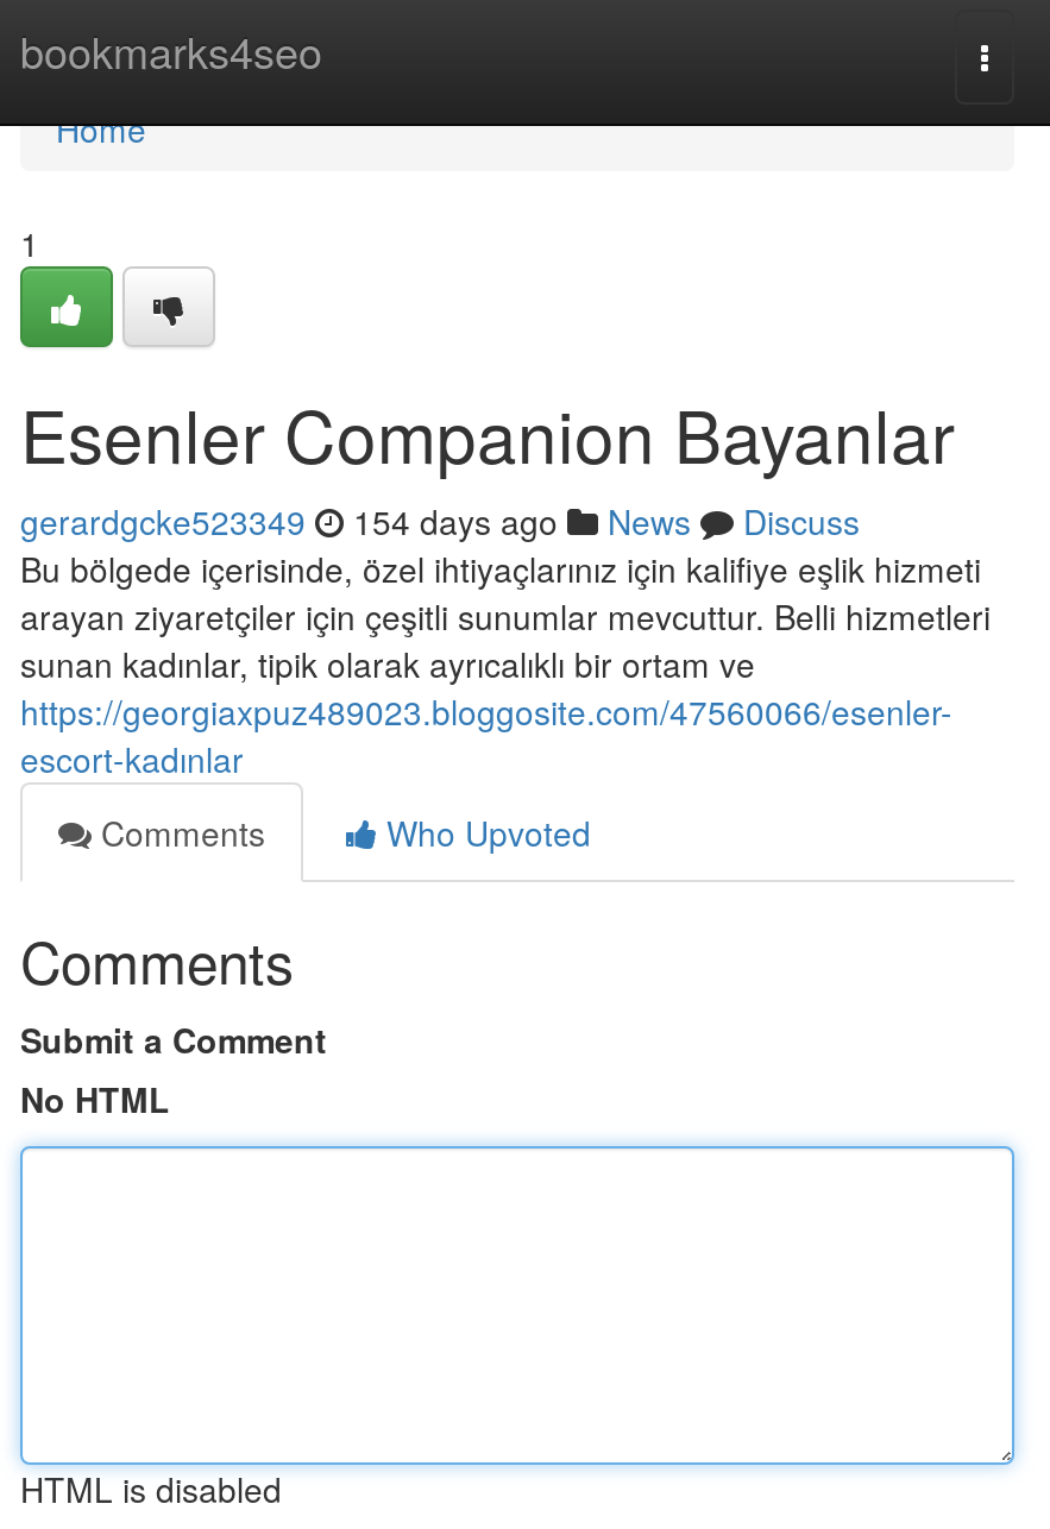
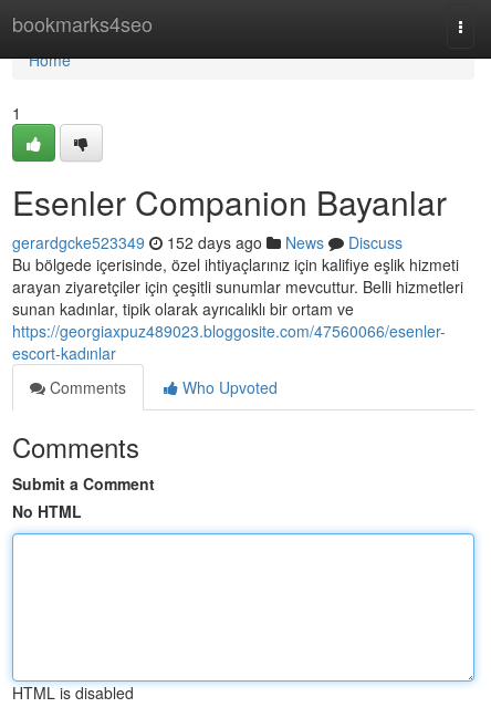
- gerardgcke523349 154 days ago News Discuss
+ gerardgcke523349 152 days ago News Discuss
